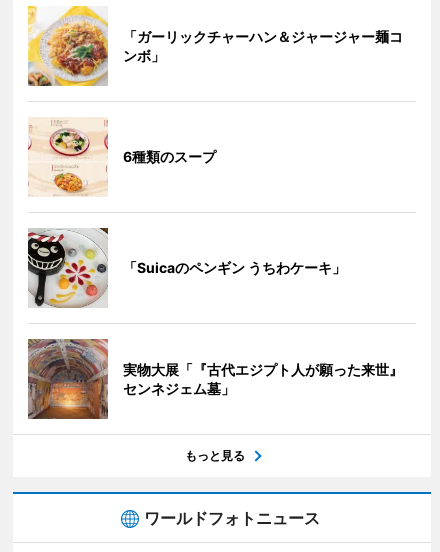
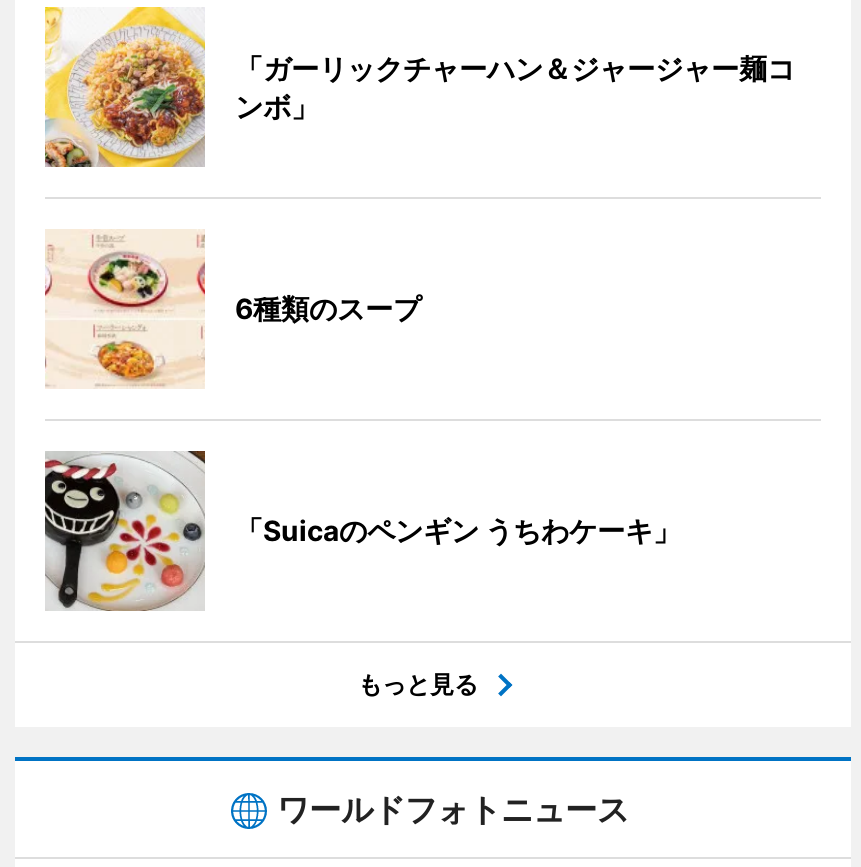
- [image]
- 実物大展「『古代エジプト人が願った来世』
- センネジェム墓」
